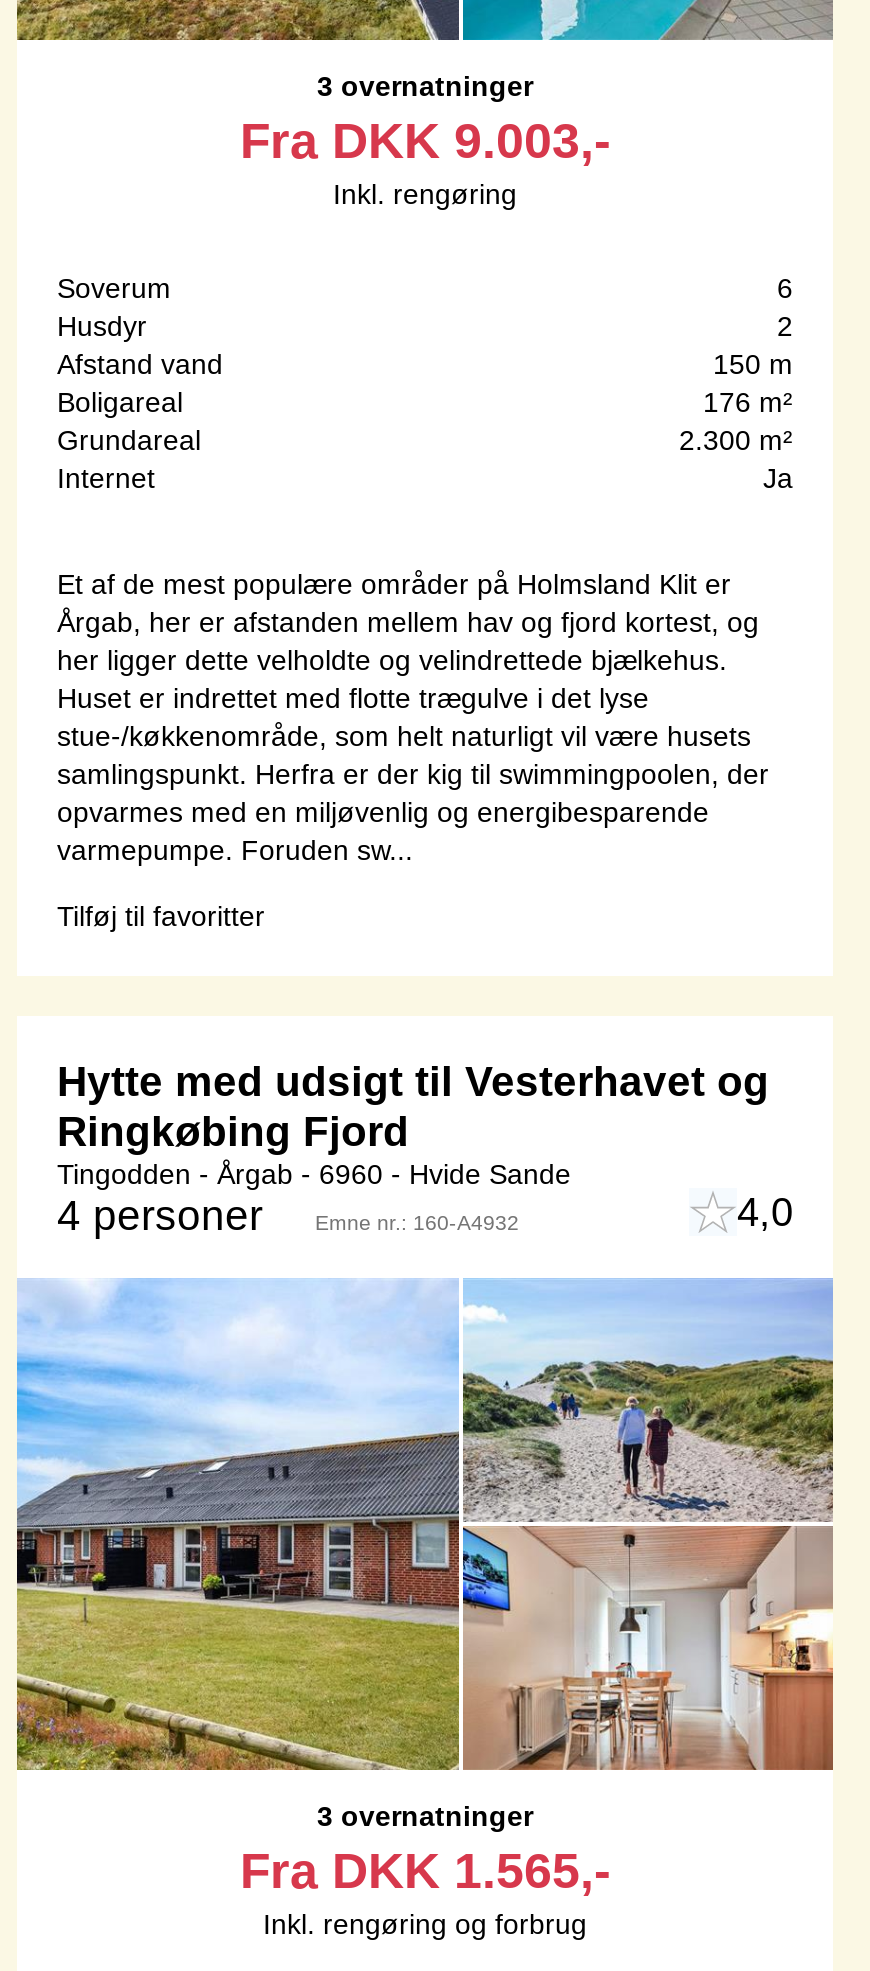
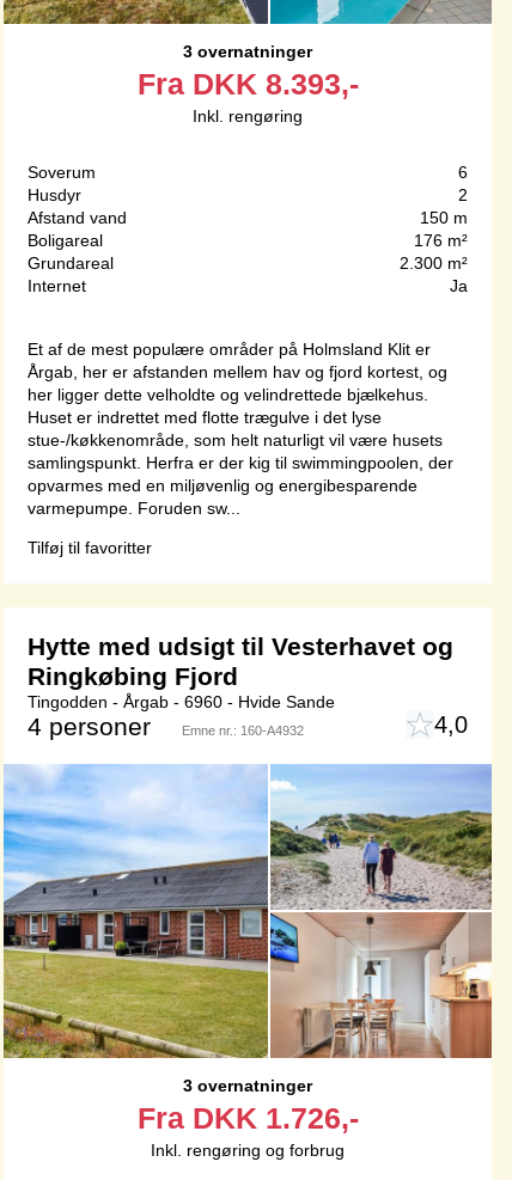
- Fra DKK 9.003,-
+ Fra DKK 8.393,-

- Fra DKK 1.565,-
+ Fra DKK 1.726,-
